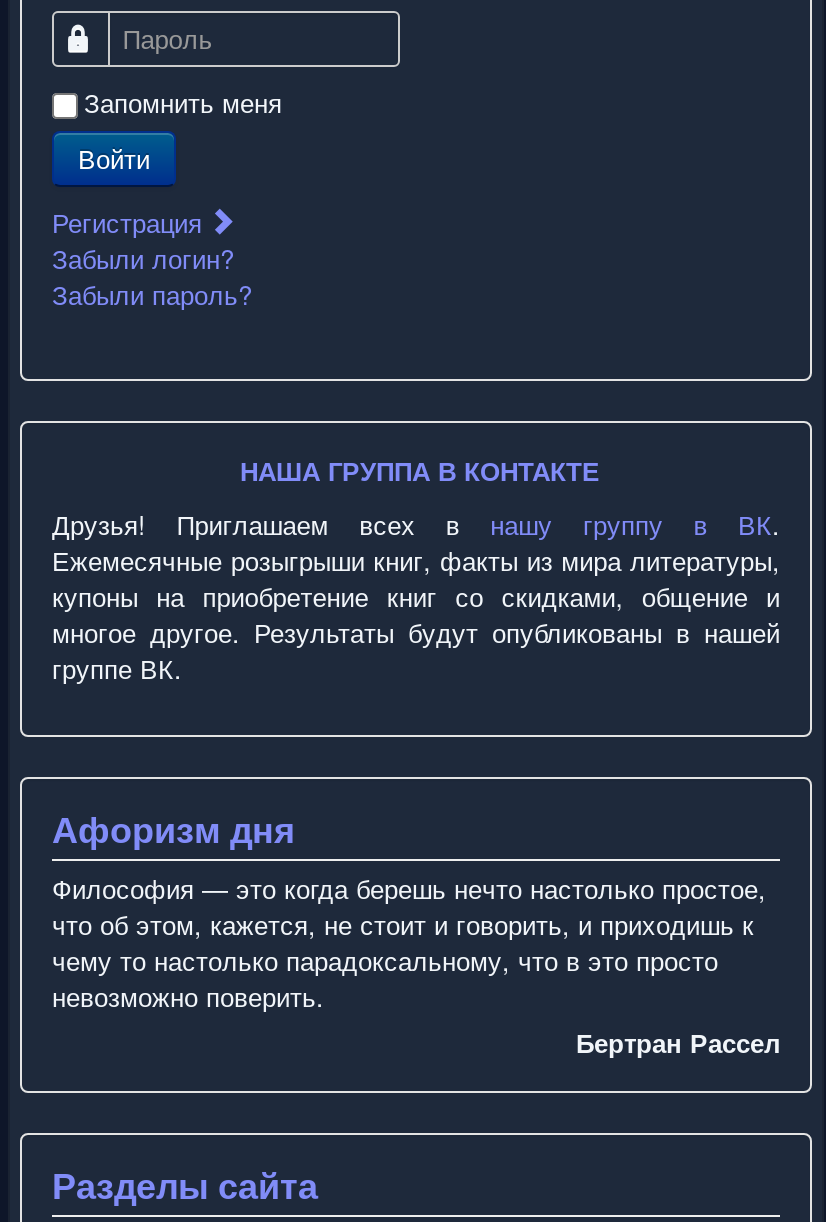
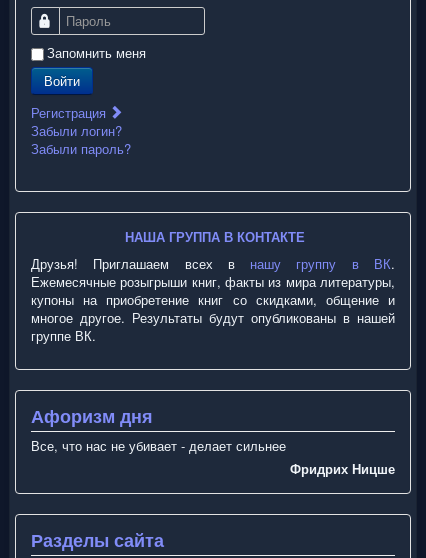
- Философия — это когда берешь нечто настолько простое,
- что об этом, кажется, не стоит и говорить, и приходишь к
- чему то настолько парадоксальному, что в это просто
- невозможно поверить.
- Бертран Рассел
+ Все, что нас не убивает - делает сильнее
+ Фридрих Ницше
